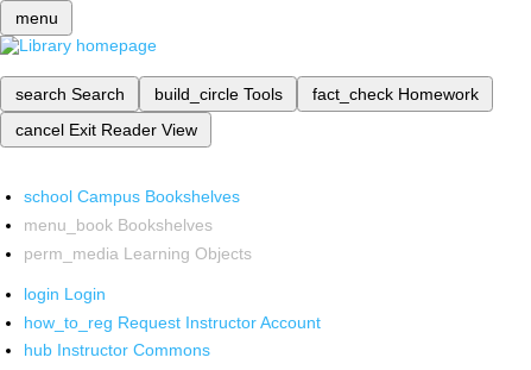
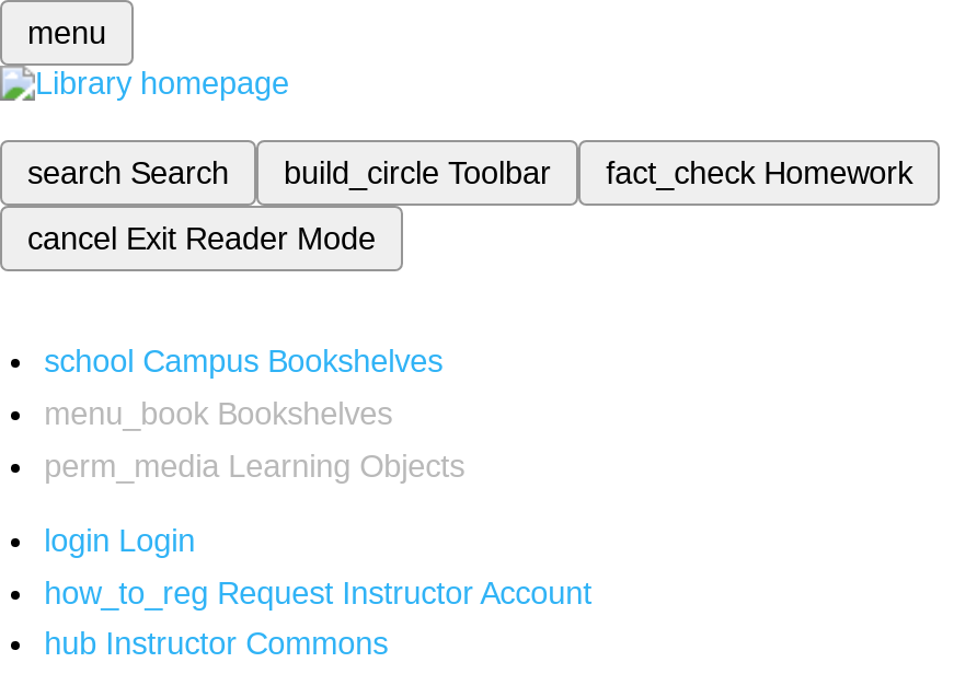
- build_circle Tools
+ build_circle Toolbar

- cancel Exit Reader View
+ cancel Exit Reader Mode
